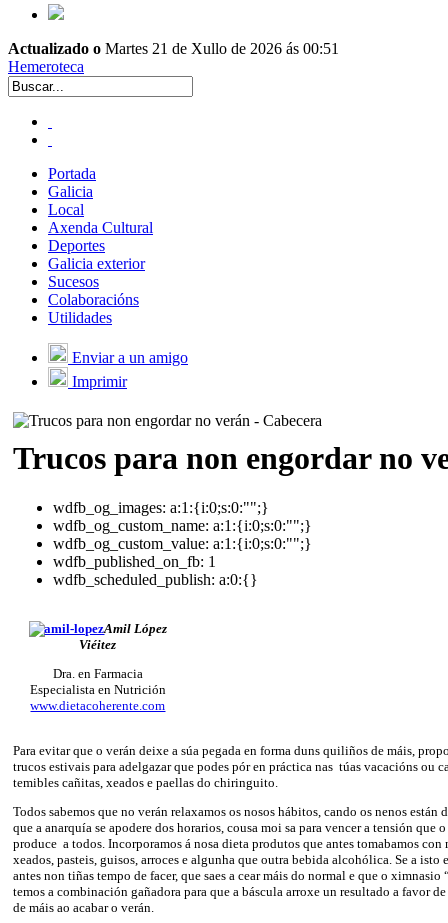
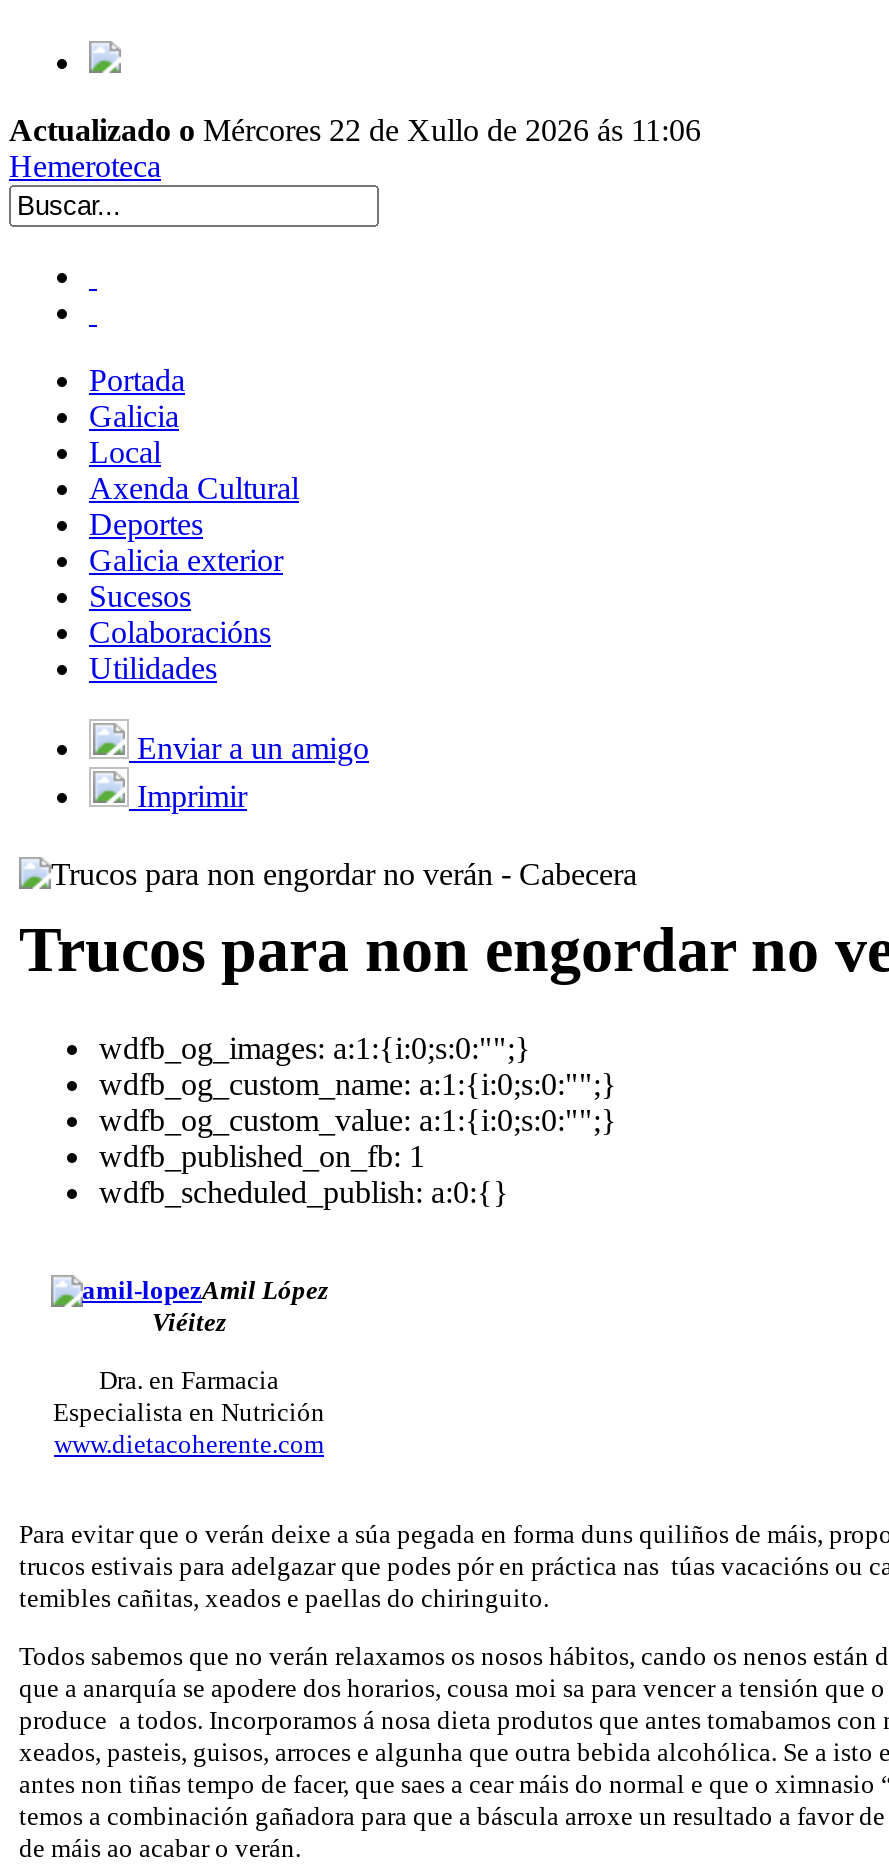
- Actualizado o Martes 21 de Xullo de 2026 ás 00:51
+ Actualizado o Mércores 22 de Xullo de 2026 ás 11:06
